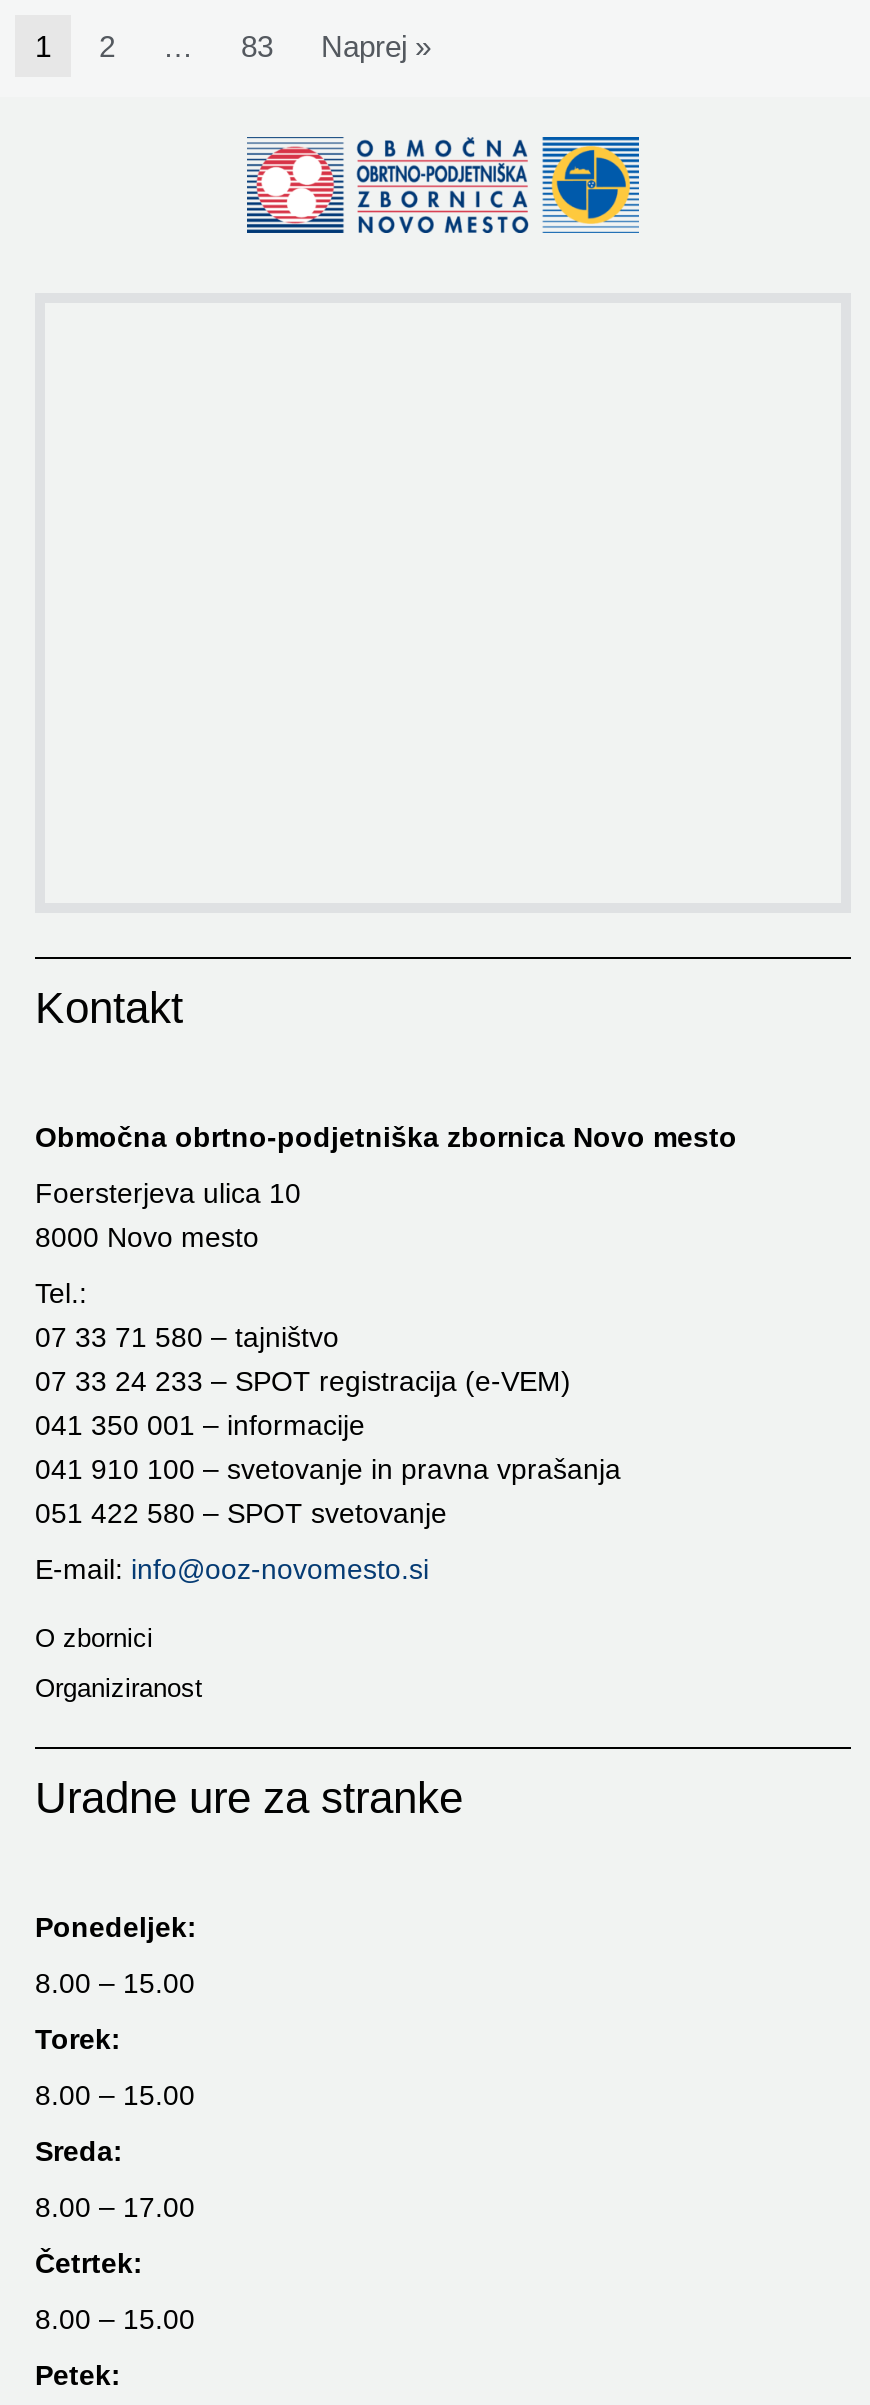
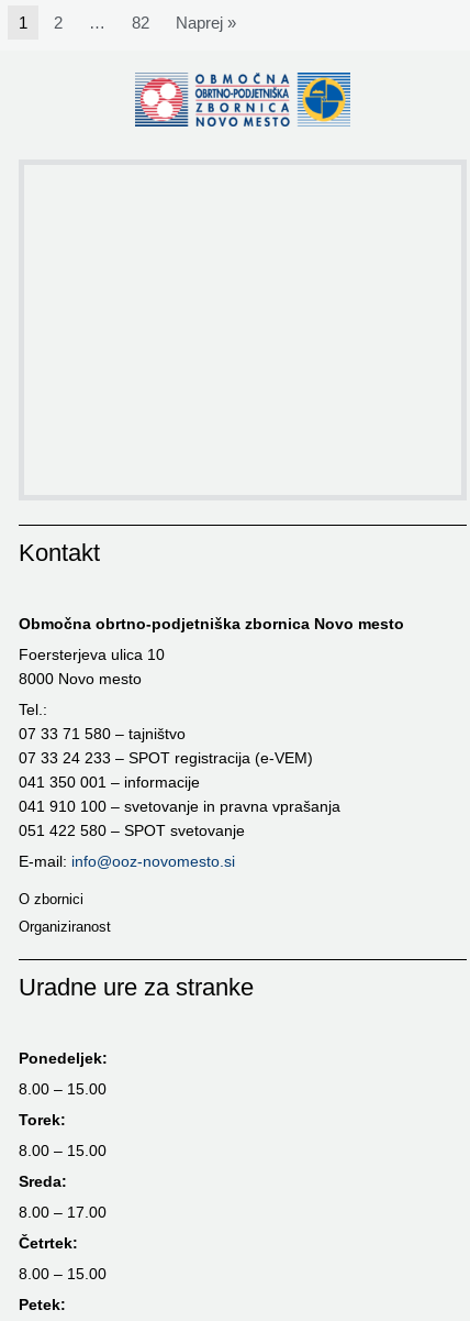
- 83
+ 82
